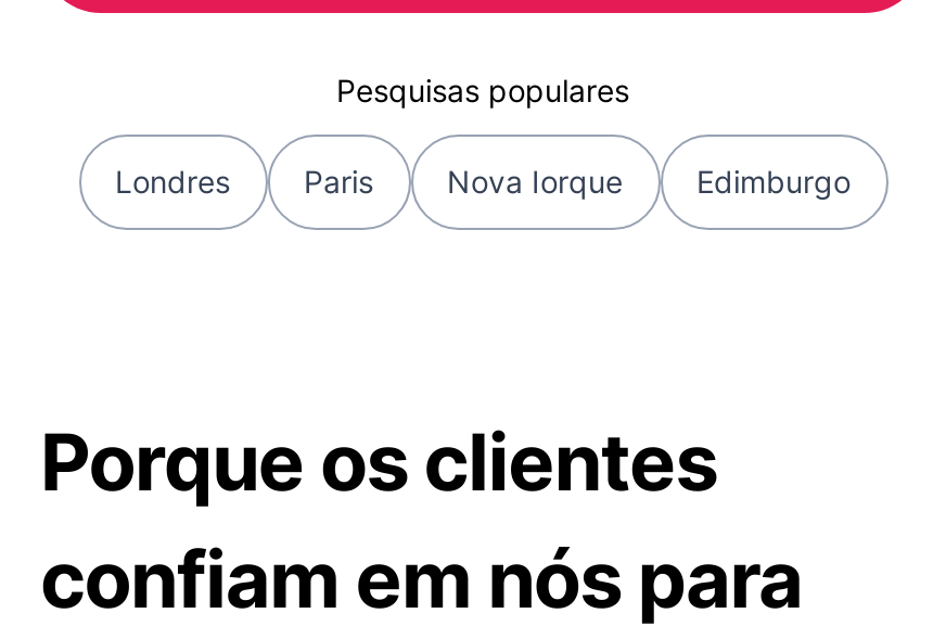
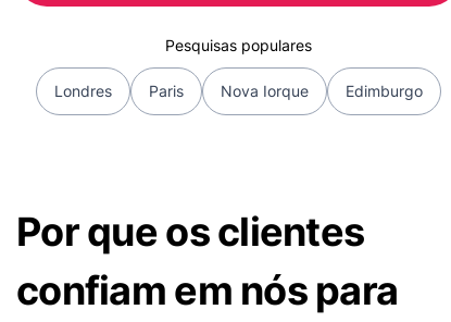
- Porque os clientes
+ Por que os clientes
